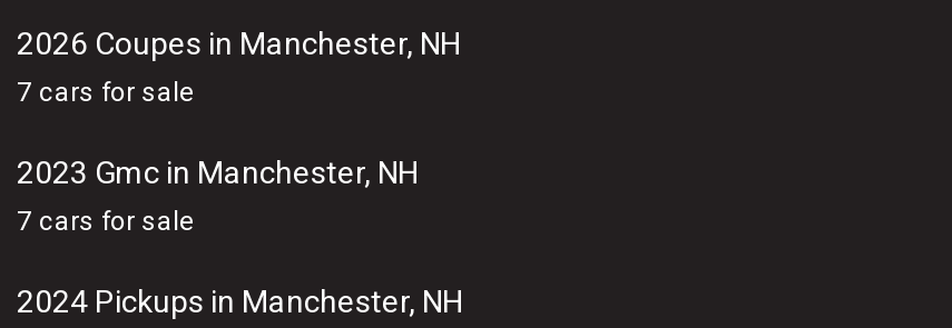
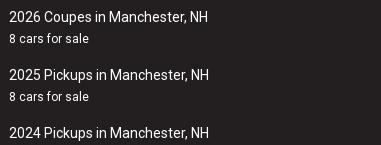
- 7 cars for sale
+ 8 cars for sale

- 2023 Gmc in Manchester, NH
+ 2025 Pickups in Manchester, NH

- 7 cars for sale
+ 8 cars for sale
